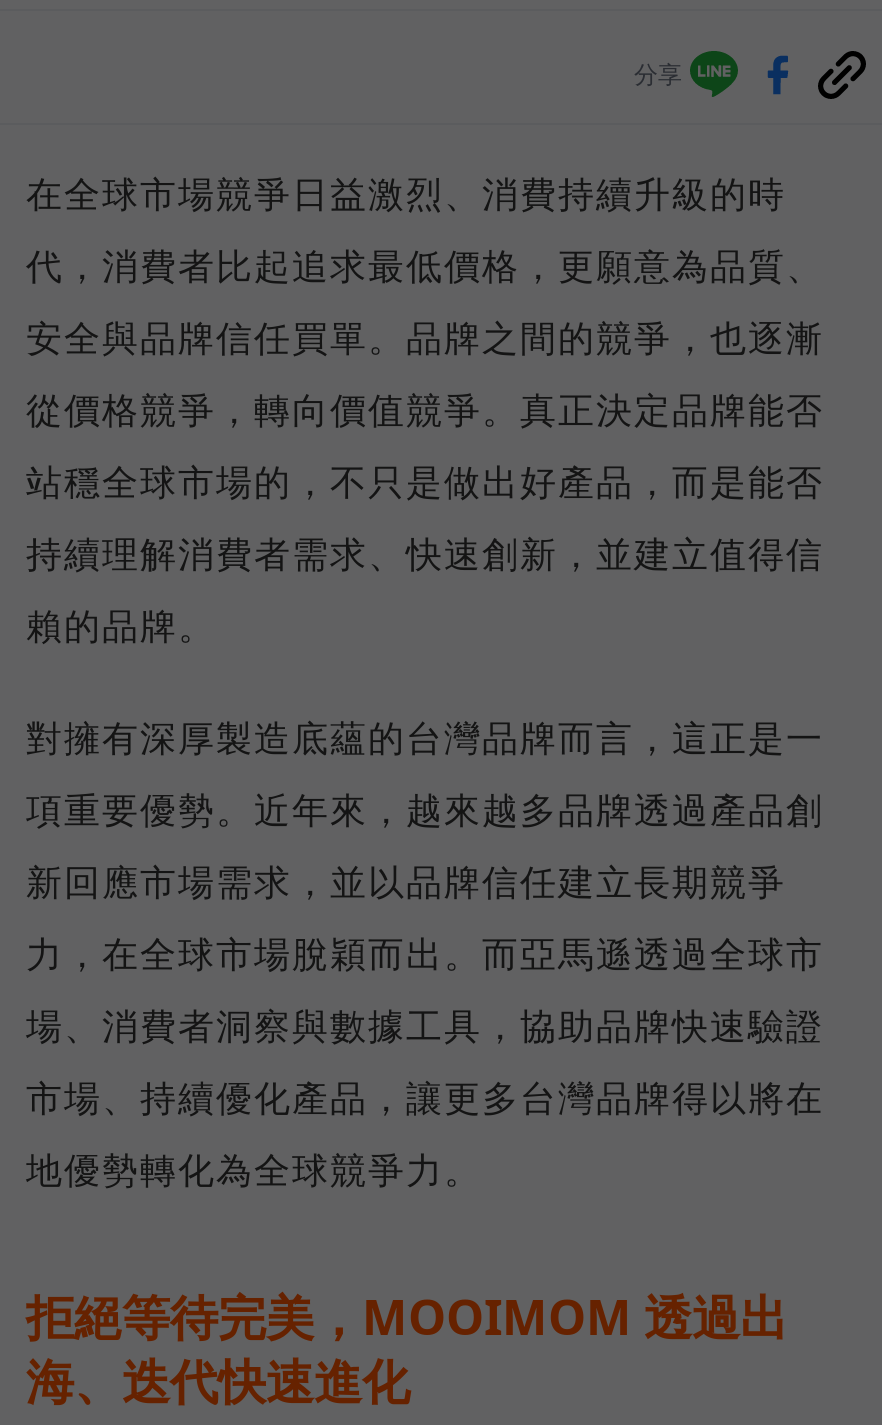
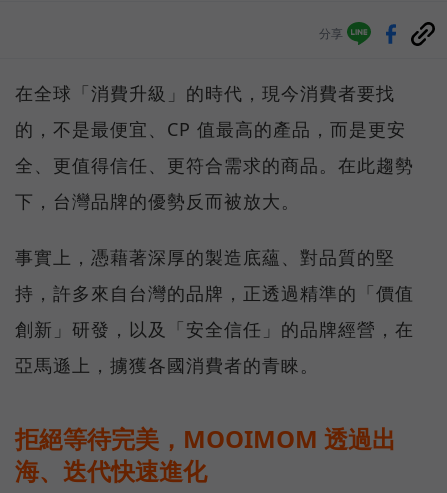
- 在全球市場競爭日益激烈、消費持續升級的時
- 代，消費者比起追求最低價格，更願意為品質、
- 安全與品牌信任買單。品牌之間的競爭，也逐漸
- 從價格競爭，轉向價值競爭。真正決定品牌能否
- 站穩全球市場的，不只是做出好產品，而是能否
- 持續理解消費者需求、快速創新，並建立值得信
- 賴的品牌。
- 對擁有深厚製造底蘊的台灣品牌而言，這正是一
- 項重要優勢。近年來，越來越多品牌透過產品創
- 新回應市場需求，並以品牌信任建立長期競爭
- 力，在全球市場脫穎而出。而亞馬遜透過全球市
- 場、消費者洞察與數據工具，協助品牌快速驗證
- 市場、持續優化產品，讓更多台灣品牌得以將在
- 地優勢轉化為全球競爭力。
+ 在全球「消費升級」的時代，現今消費者要找
+ 的，不是最便宜、CP 值最高的產品，而是更安
+ 全、更值得信任、更符合需求的商品。在此趨勢
+ 下，台灣品牌的優勢反而被放大。
+ 事實上，憑藉著深厚的製造底蘊、對品質的堅
+ 持，許多來自台灣的品牌，正透過精準的「價值
+ 創新」研發，以及「安全信任」的品牌經營，在
+ 亞馬遜上，擄獲各國消費者的青睞。
